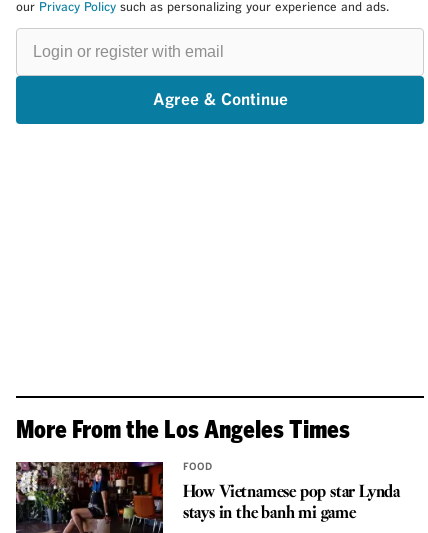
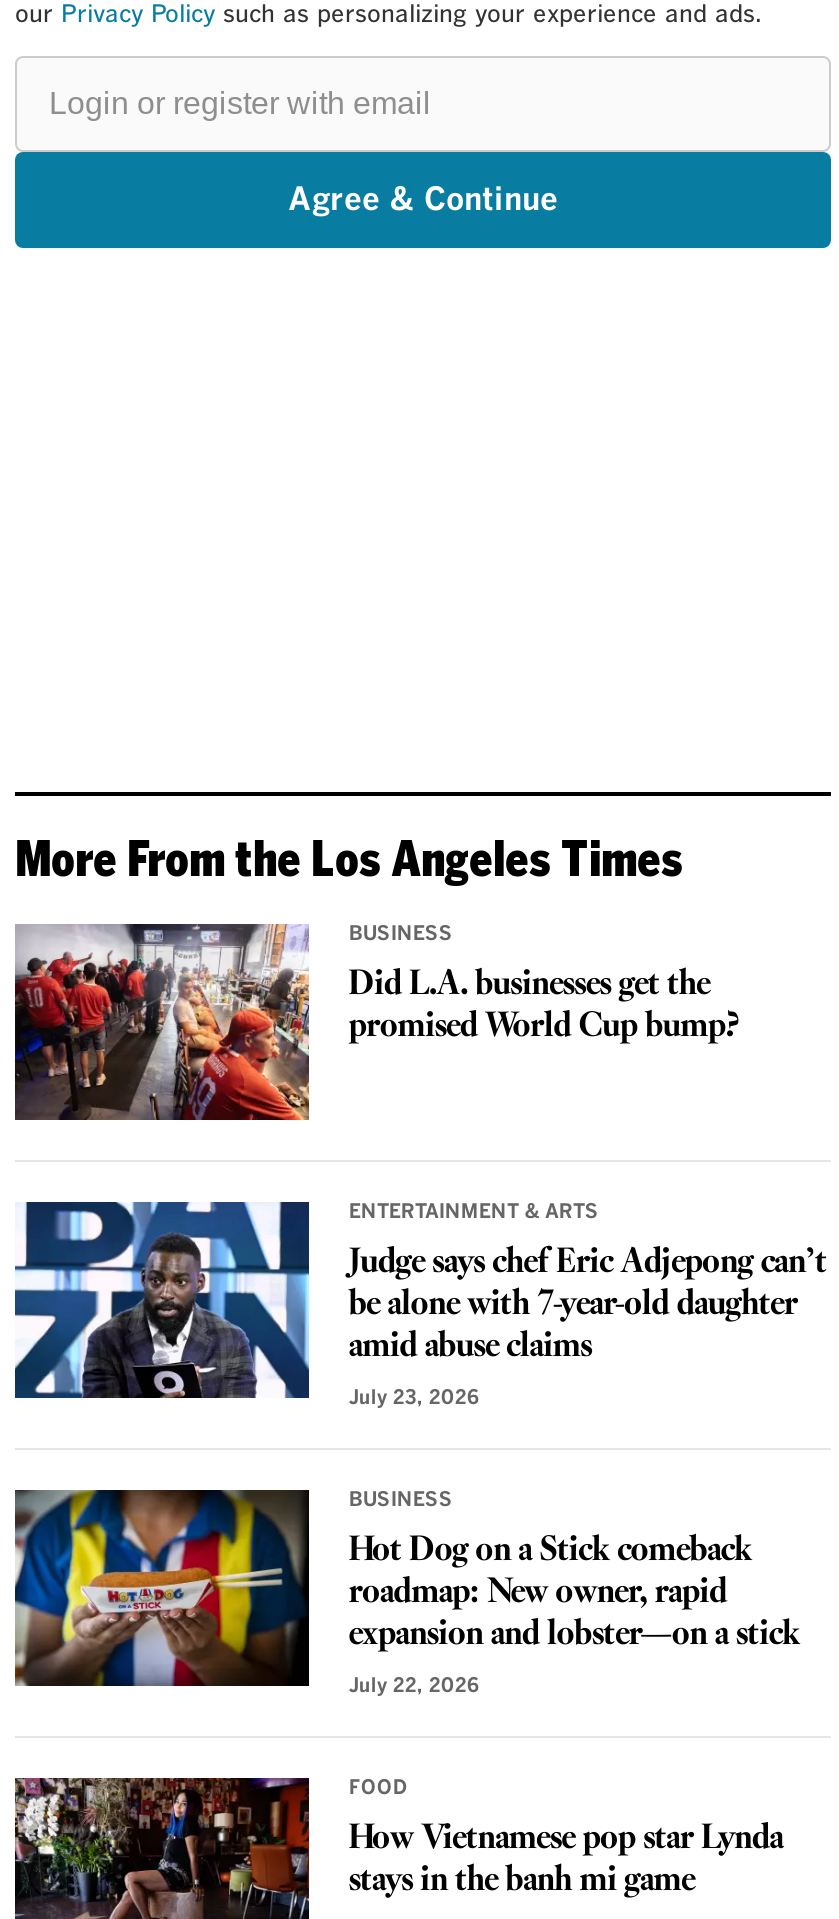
+ [image]
+ BUSINESS
+ Did L.A. businesses get the
+ promised World Cup bump?

+ [image]
+ ENTERTAINMENT & ARTS
+ Judge says chef Eric Adjepong can’t
+ be alone with 7-year-old daughter
+ amid abuse claims
+ July 23, 2026

+ [image]
+ BUSINESS
+ Hot Dog on a Stick comeback
+ roadmap: New owner, rapid
+ expansion and lobster—on a stick
+ July 22, 2026
